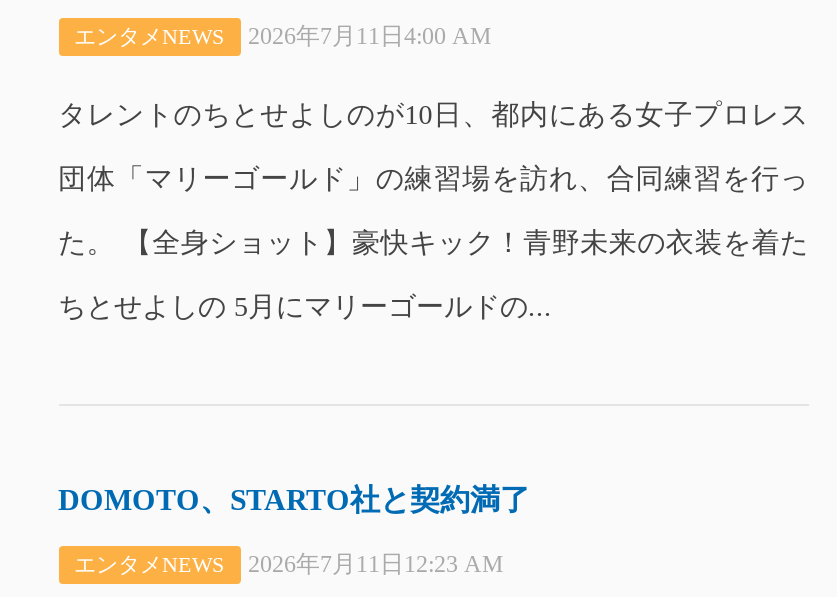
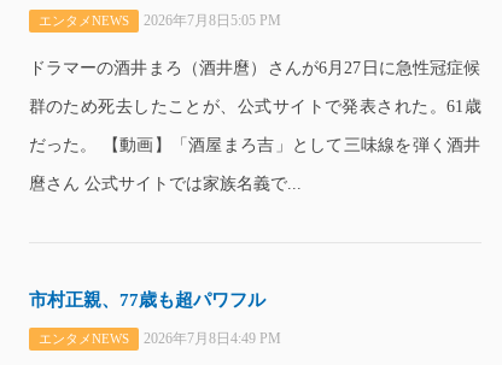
- エンタメNEWS 2026年7月11日4:00 AM
+ エンタメNEWS 2026年7月8日5:05 PM

- タレントのちとせよしのが10日、都内にある女子プロレス
+ ドラマーの酒井まろ（酒井麿）さんが6月27日に急性冠症候

- 団体「マリーゴールド」の練習場を訪れ、合同練習を行っ
+ 群のため死去したことが、公式サイトで発表された。61歳

- た。 【全身ショット】豪快キック！青野未来の衣装を着た
+ だった。 【動画】「酒屋まろ吉」として三味線を弾く酒井

- ちとせよしの 5月にマリーゴールドの...
+ 麿さん 公式サイトでは家族名義で...

- DOMOTO、STARTO社と契約満了
+ 市村正親、77歳も超パワフル

- エンタメNEWS 2026年7月11日12:23 AM
+ エンタメNEWS 2026年7月8日4:49 PM
